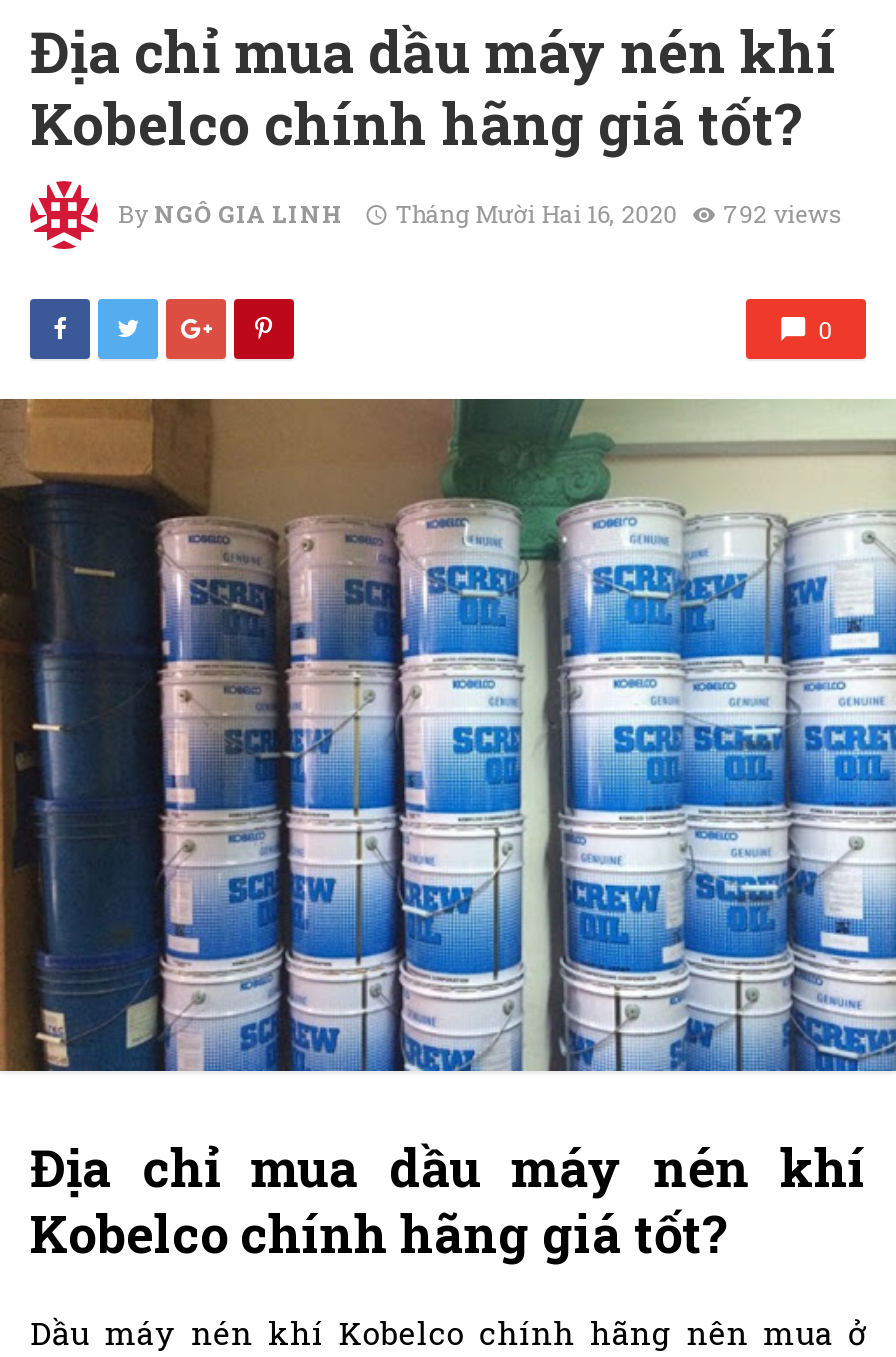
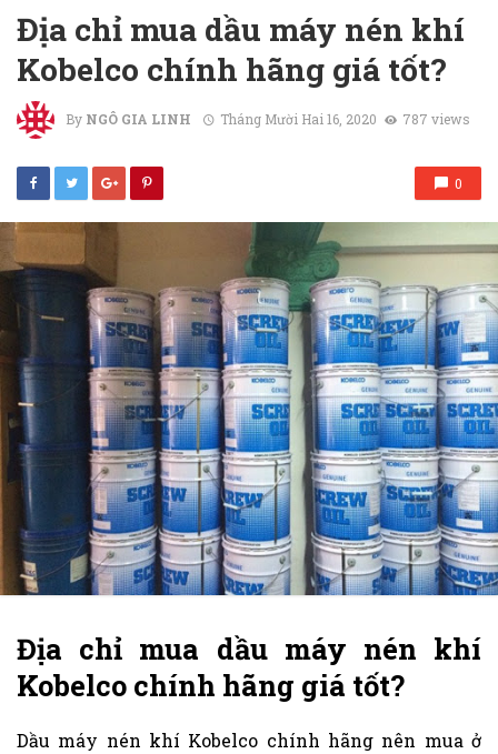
- By NGÔ GIA LINH Tháng Mười Hai 16, 2020 792 views
+ By NGÔ GIA LINH Tháng Mười Hai 16, 2020 787 views
